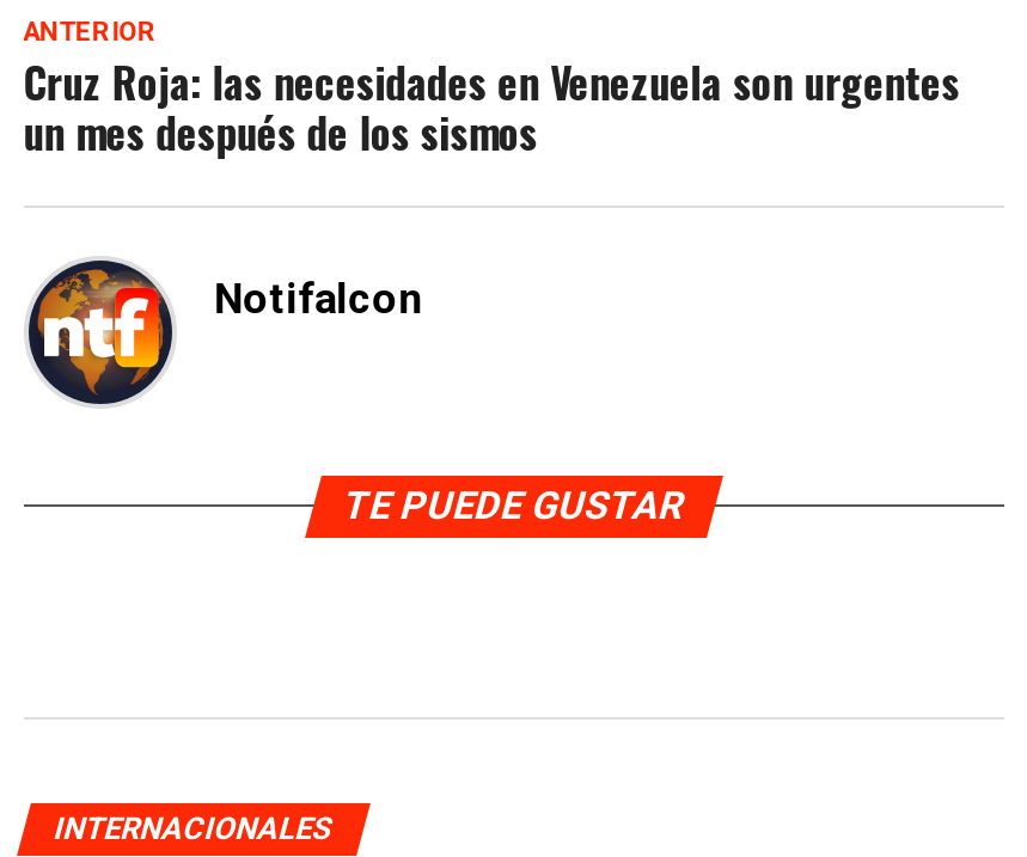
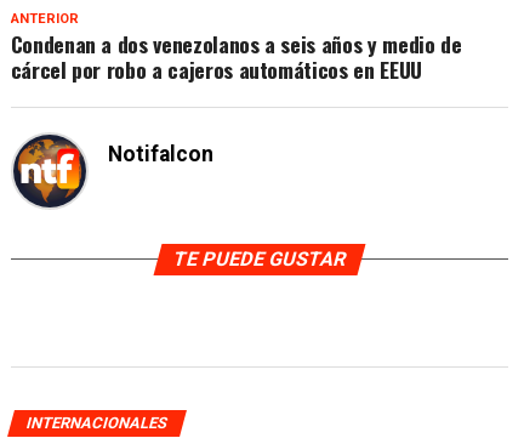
- Cruz Roja: las necesidades en Venezuela son urgentes
- un mes después de los sismos
+ Condenan a dos venezolanos a seis años y medio de
+ cárcel por robo a cajeros automáticos en EEUU
